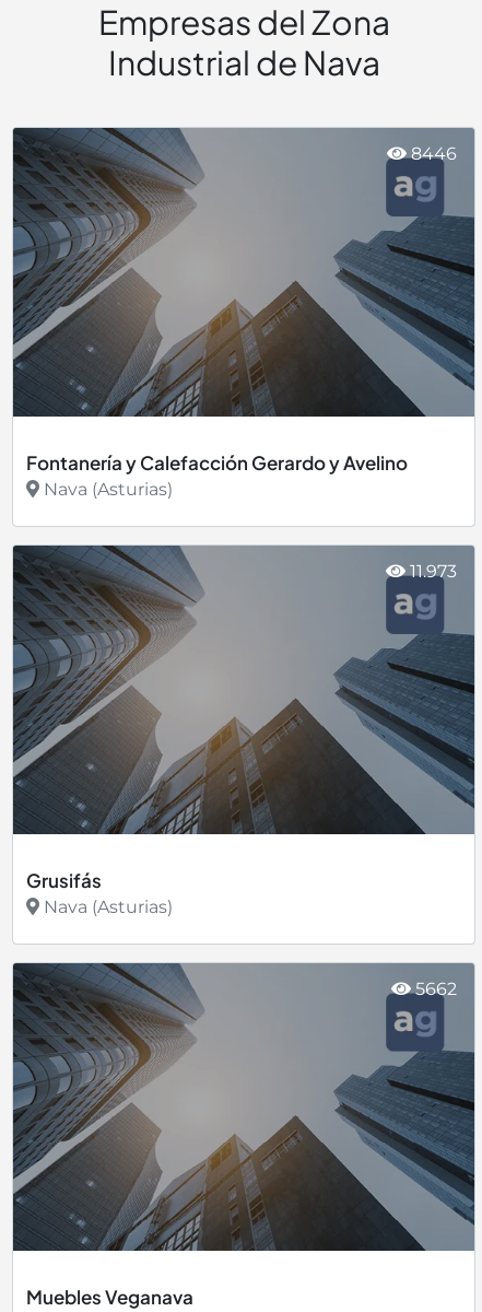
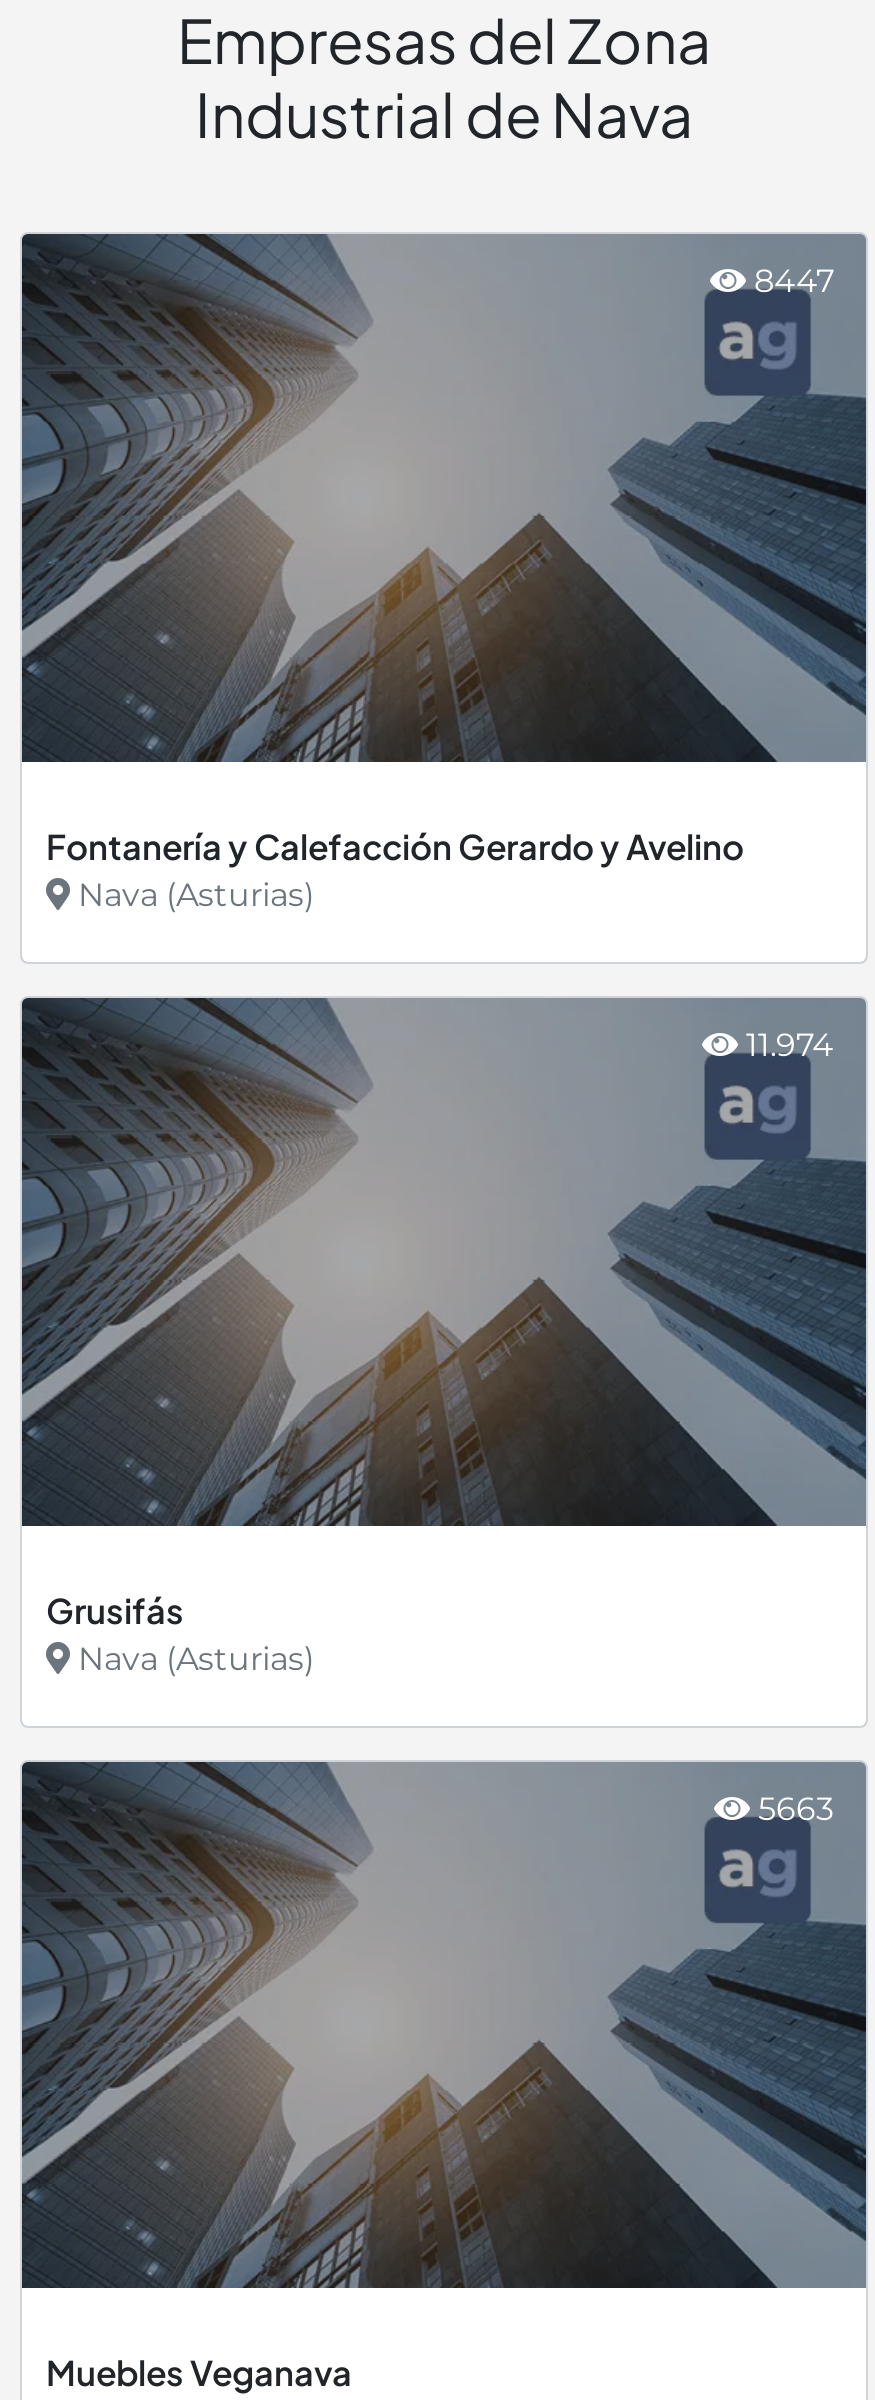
- 8446
+ 8447

- 11.973
+ 11.974

- 5662
+ 5663
